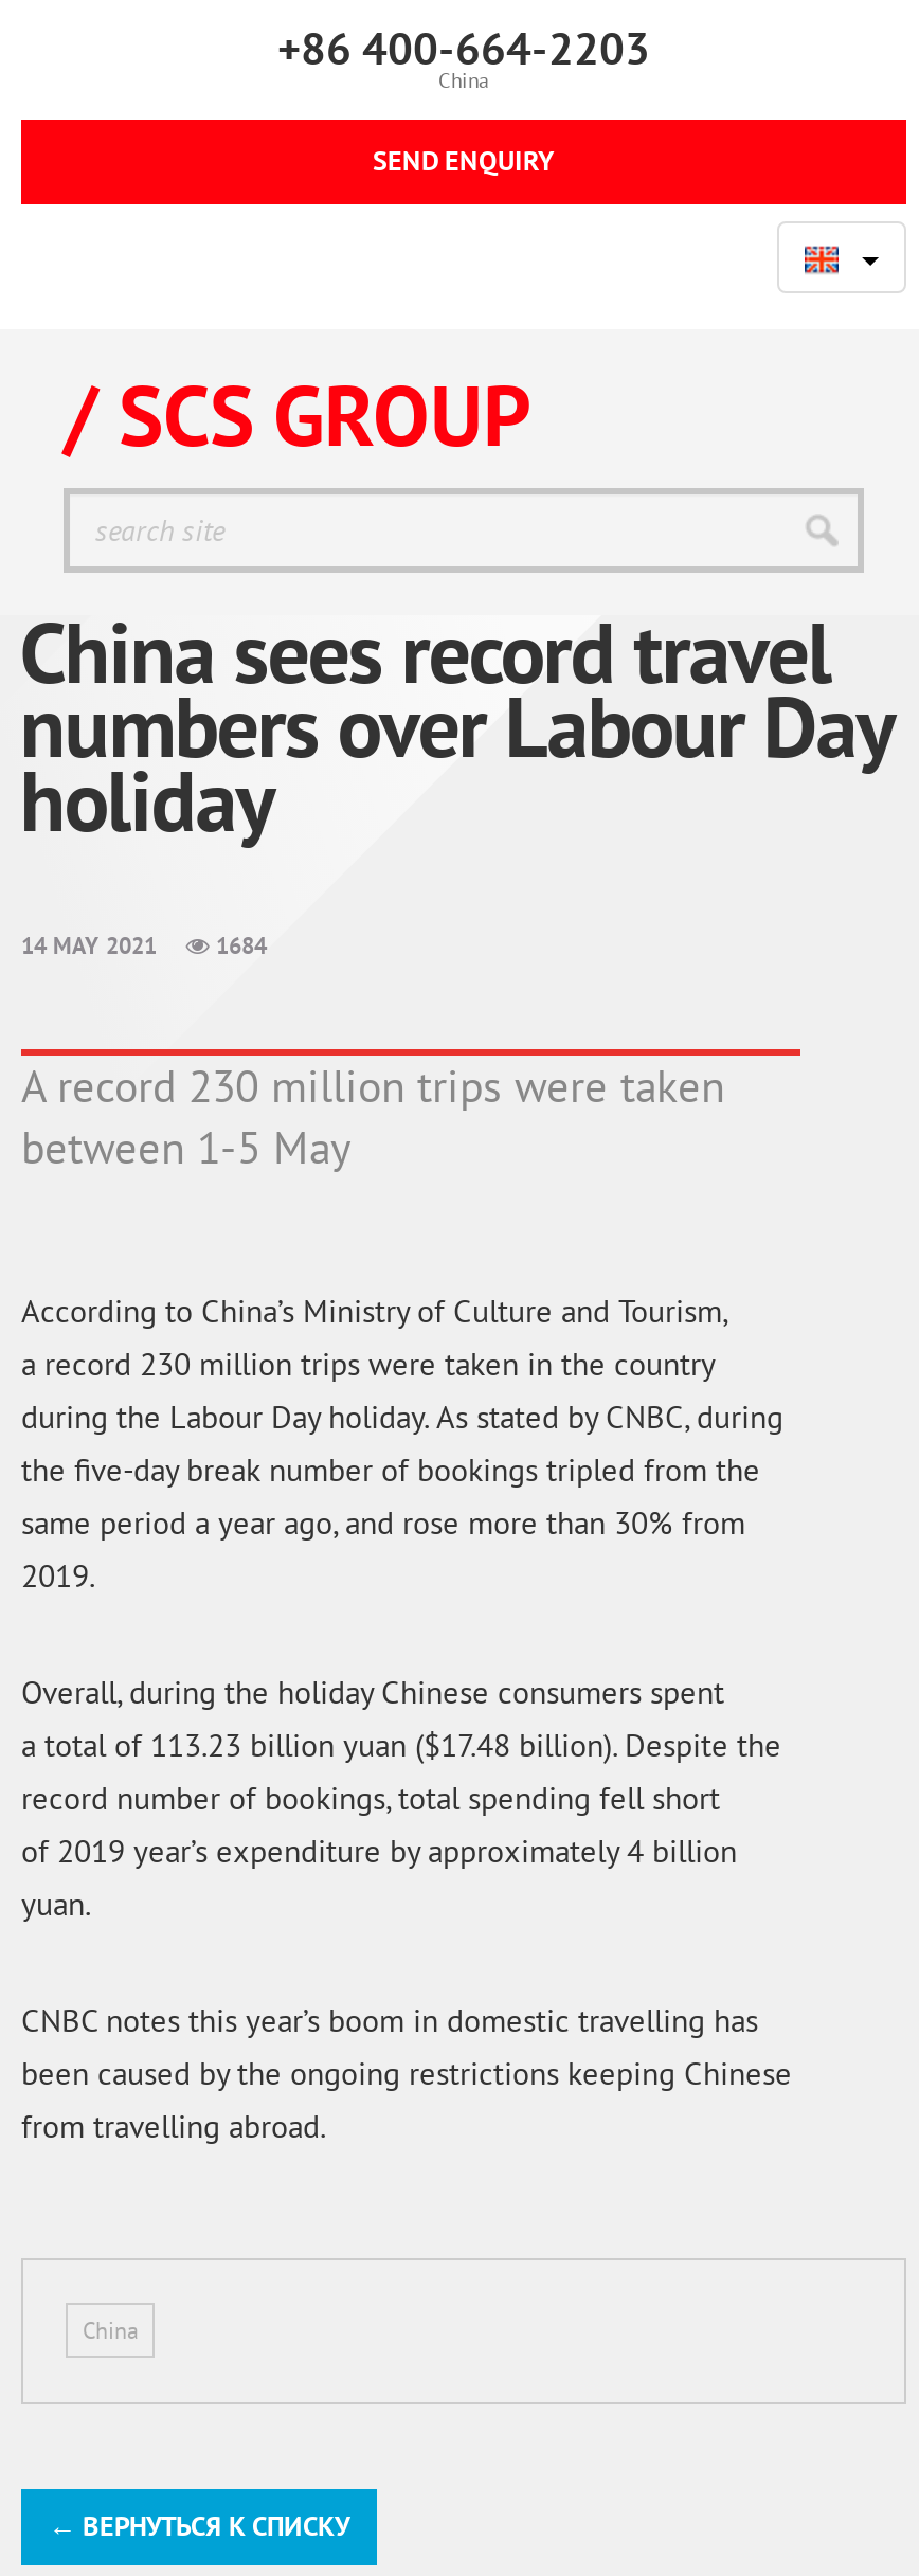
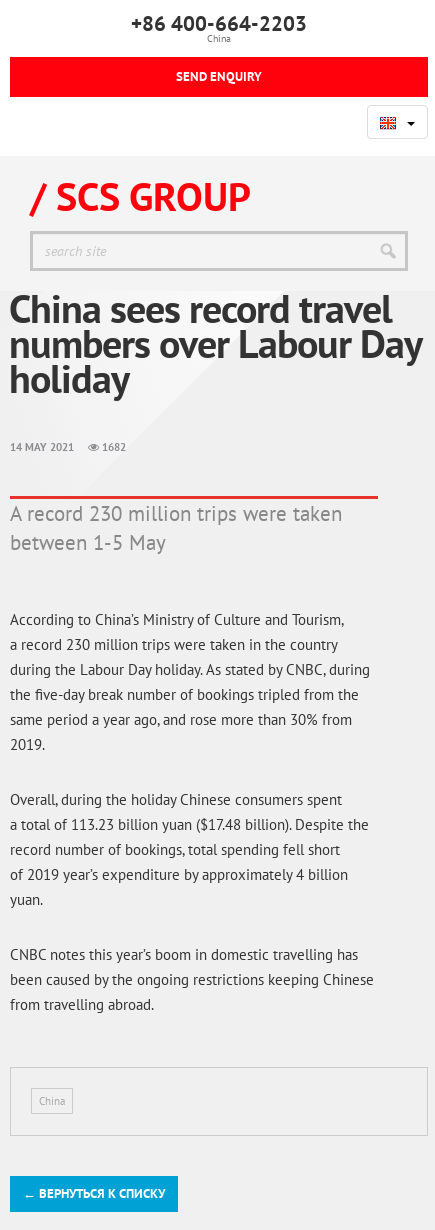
- 14 MAY 2021 1684
+ 14 MAY 2021 1682
